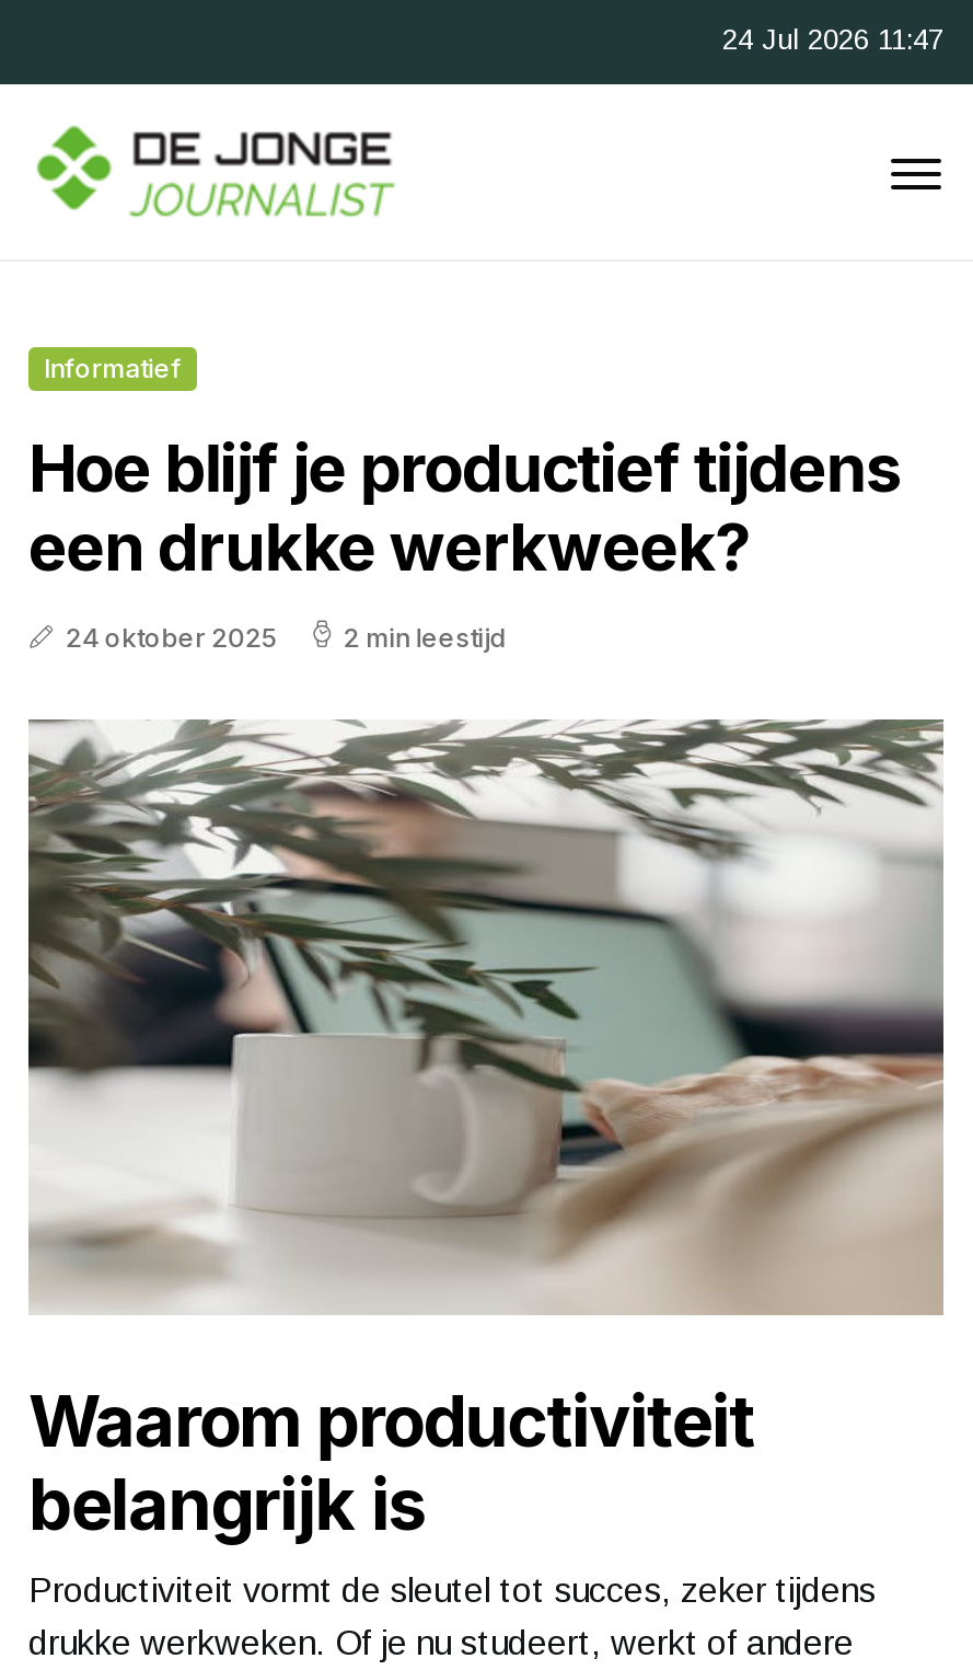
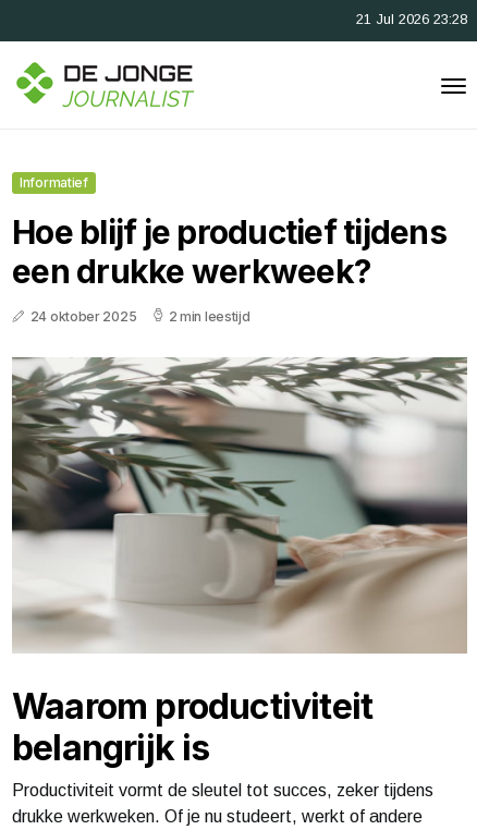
- 24 Jul 2026 11:47
+ 21 Jul 2026 23:28
